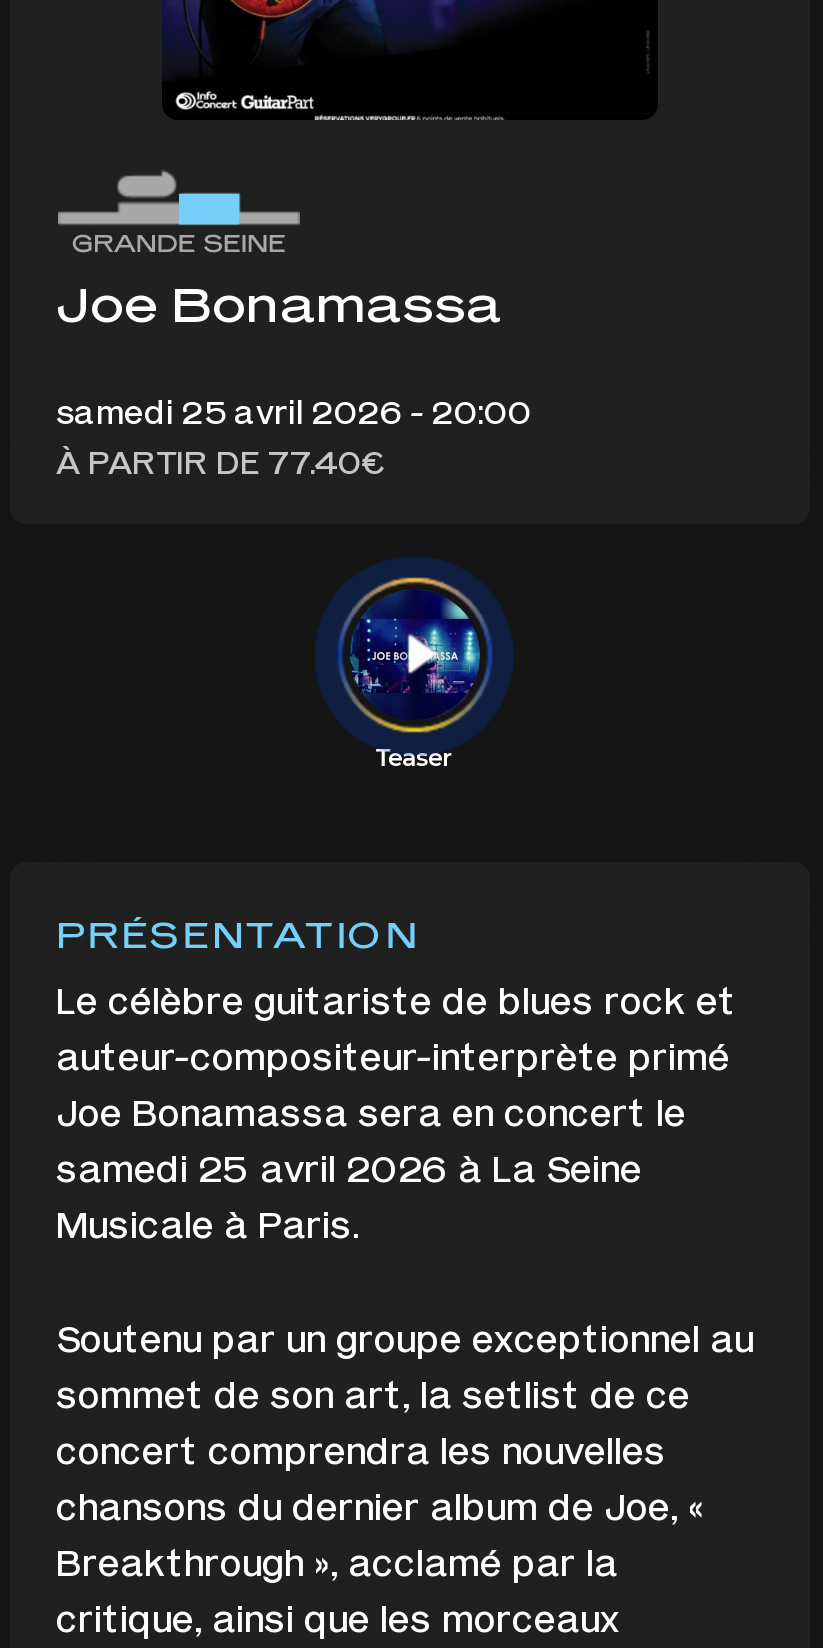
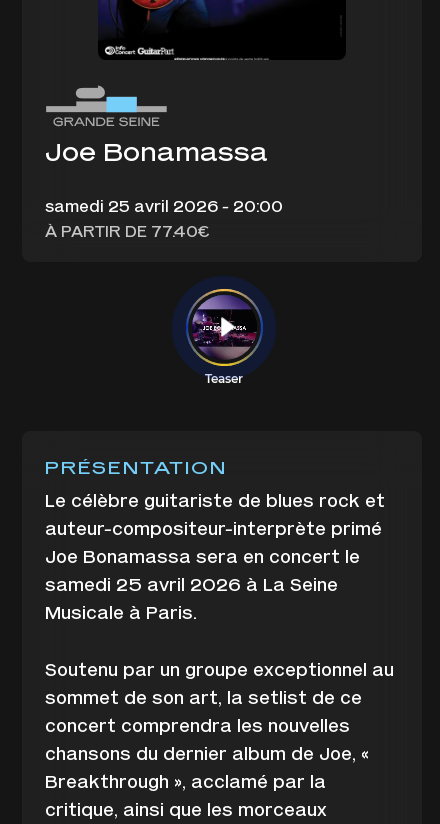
- [image]
+ [image]
